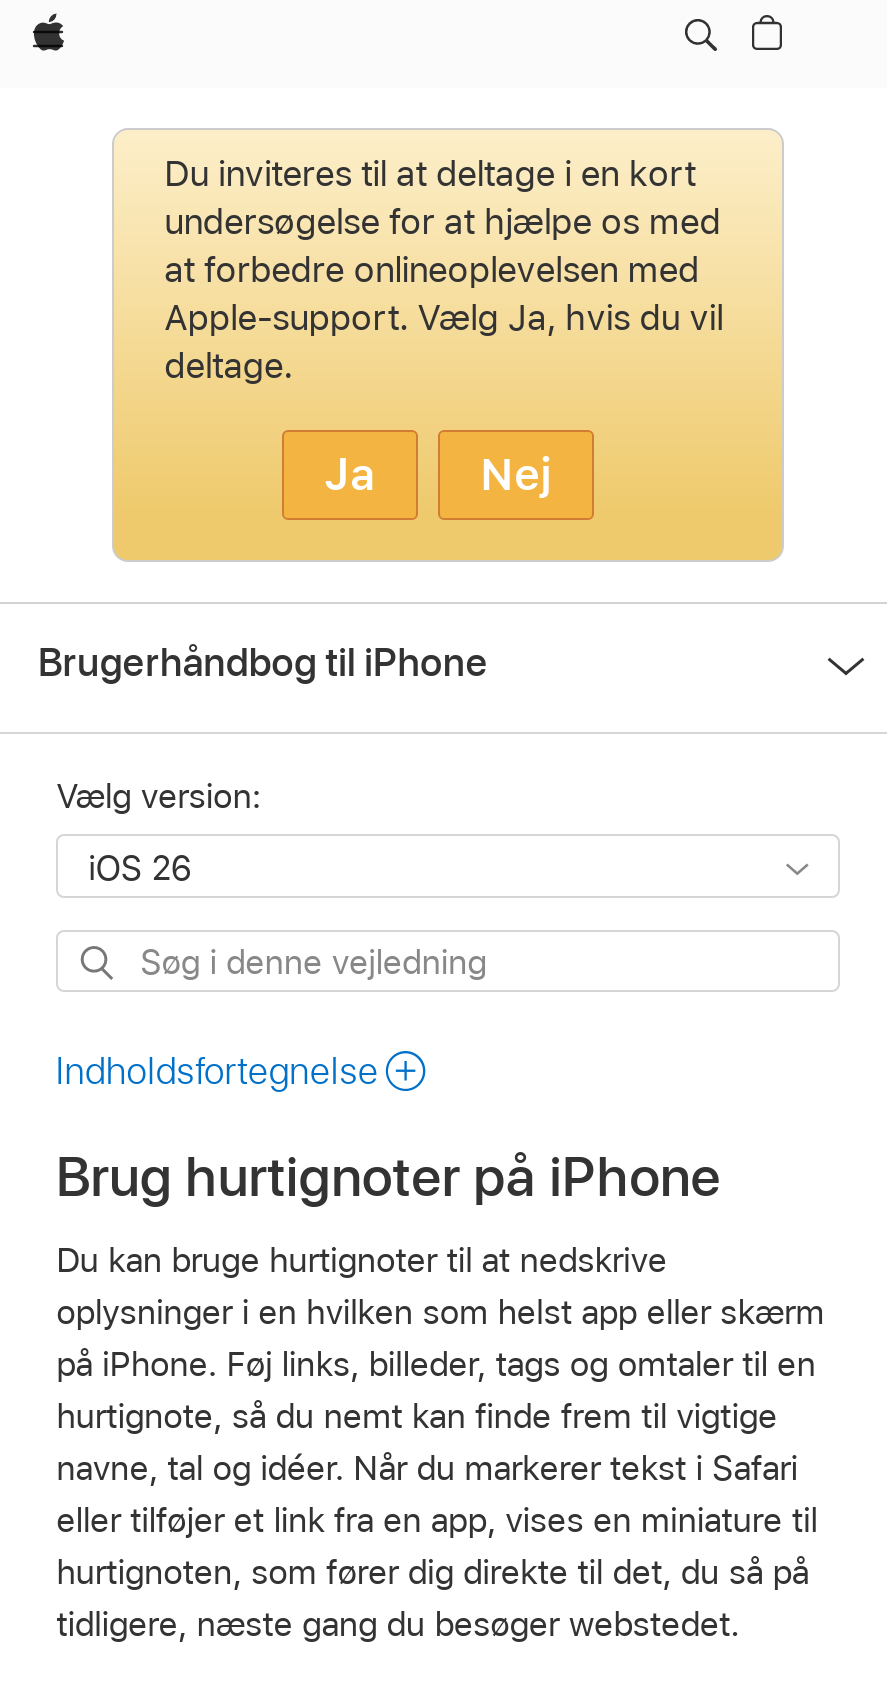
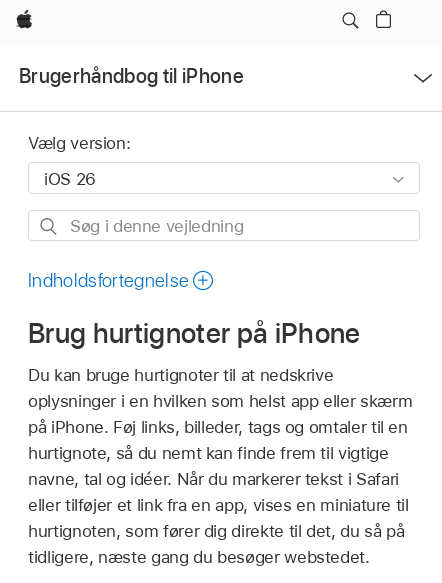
- [image]
- Du inviteres til at deltage i en kort
- undersøgelse for at hjælpe os med
- at forbedre onlineoplevelsen med
- Apple-support. Vælg Ja, hvis du vil
- deltage.
- Ja
- Nej
